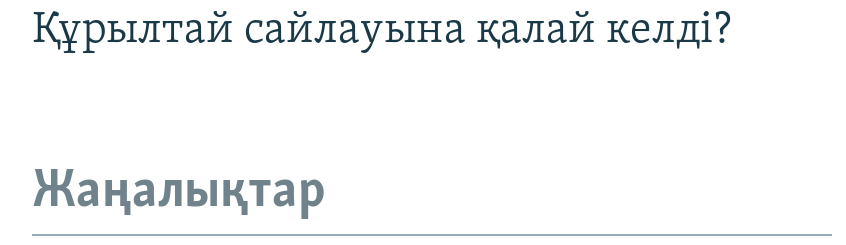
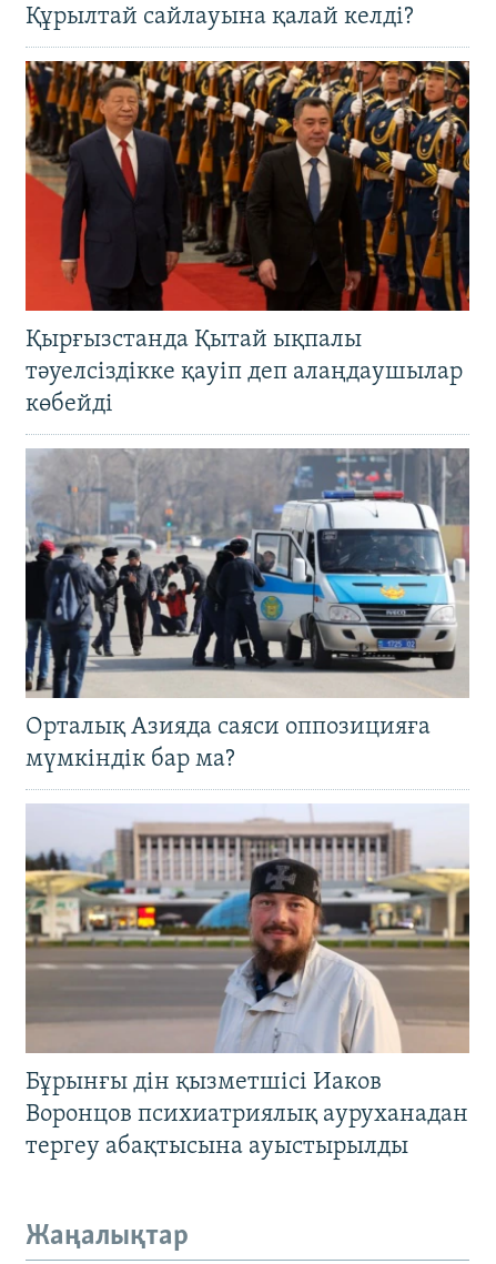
+ [image]
+ Қырғызстанда Қытай ықпалы
+ тәуелсіздікке қауіп деп алаңдаушылар
+ көбейді

+ [image]
+ Орталық Азияда саяси оппозицияға
+ мүмкіндік бар ма?

+ [image]
+ Бұрынғы дін қызметшісі Иаков
+ Воронцов психиатриялық ауруханадан
+ тергеу абақтысына ауыстырылды
